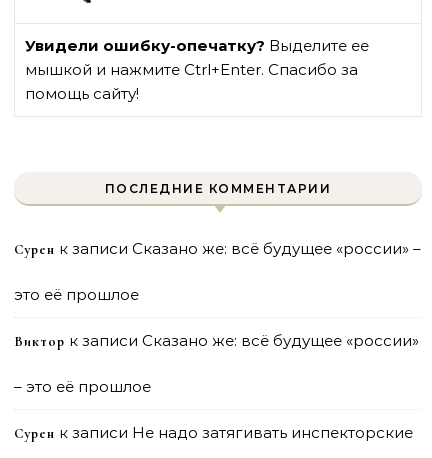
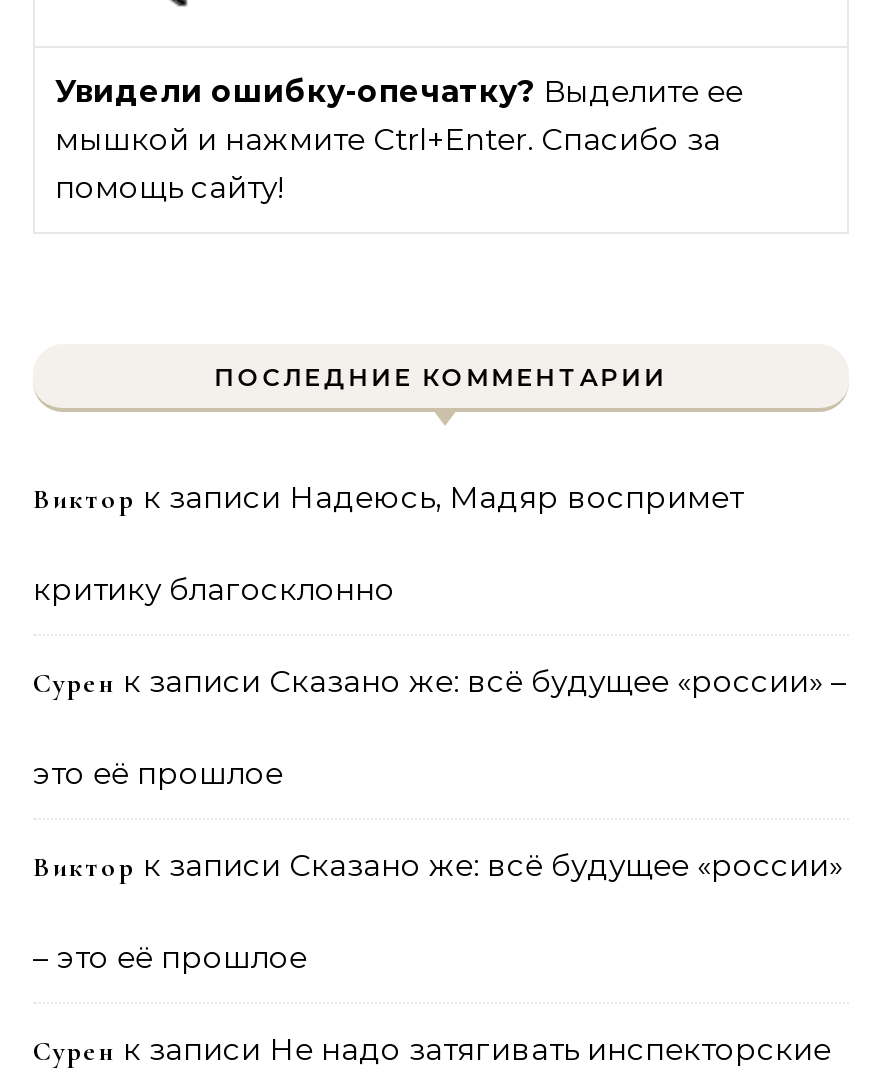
+ Виктор к записи Надеюсь, Мадяр воспримет
+ критику благосклонно
